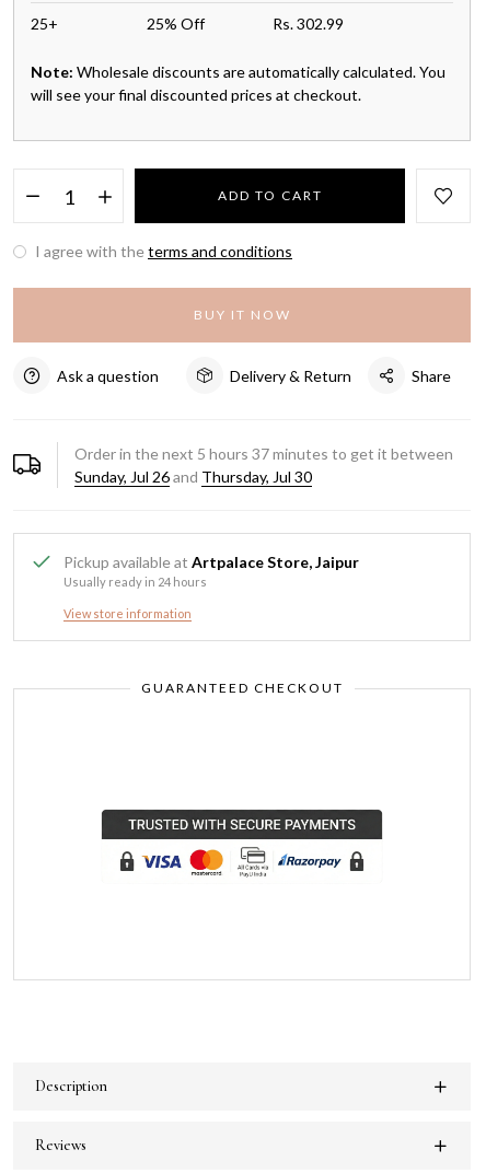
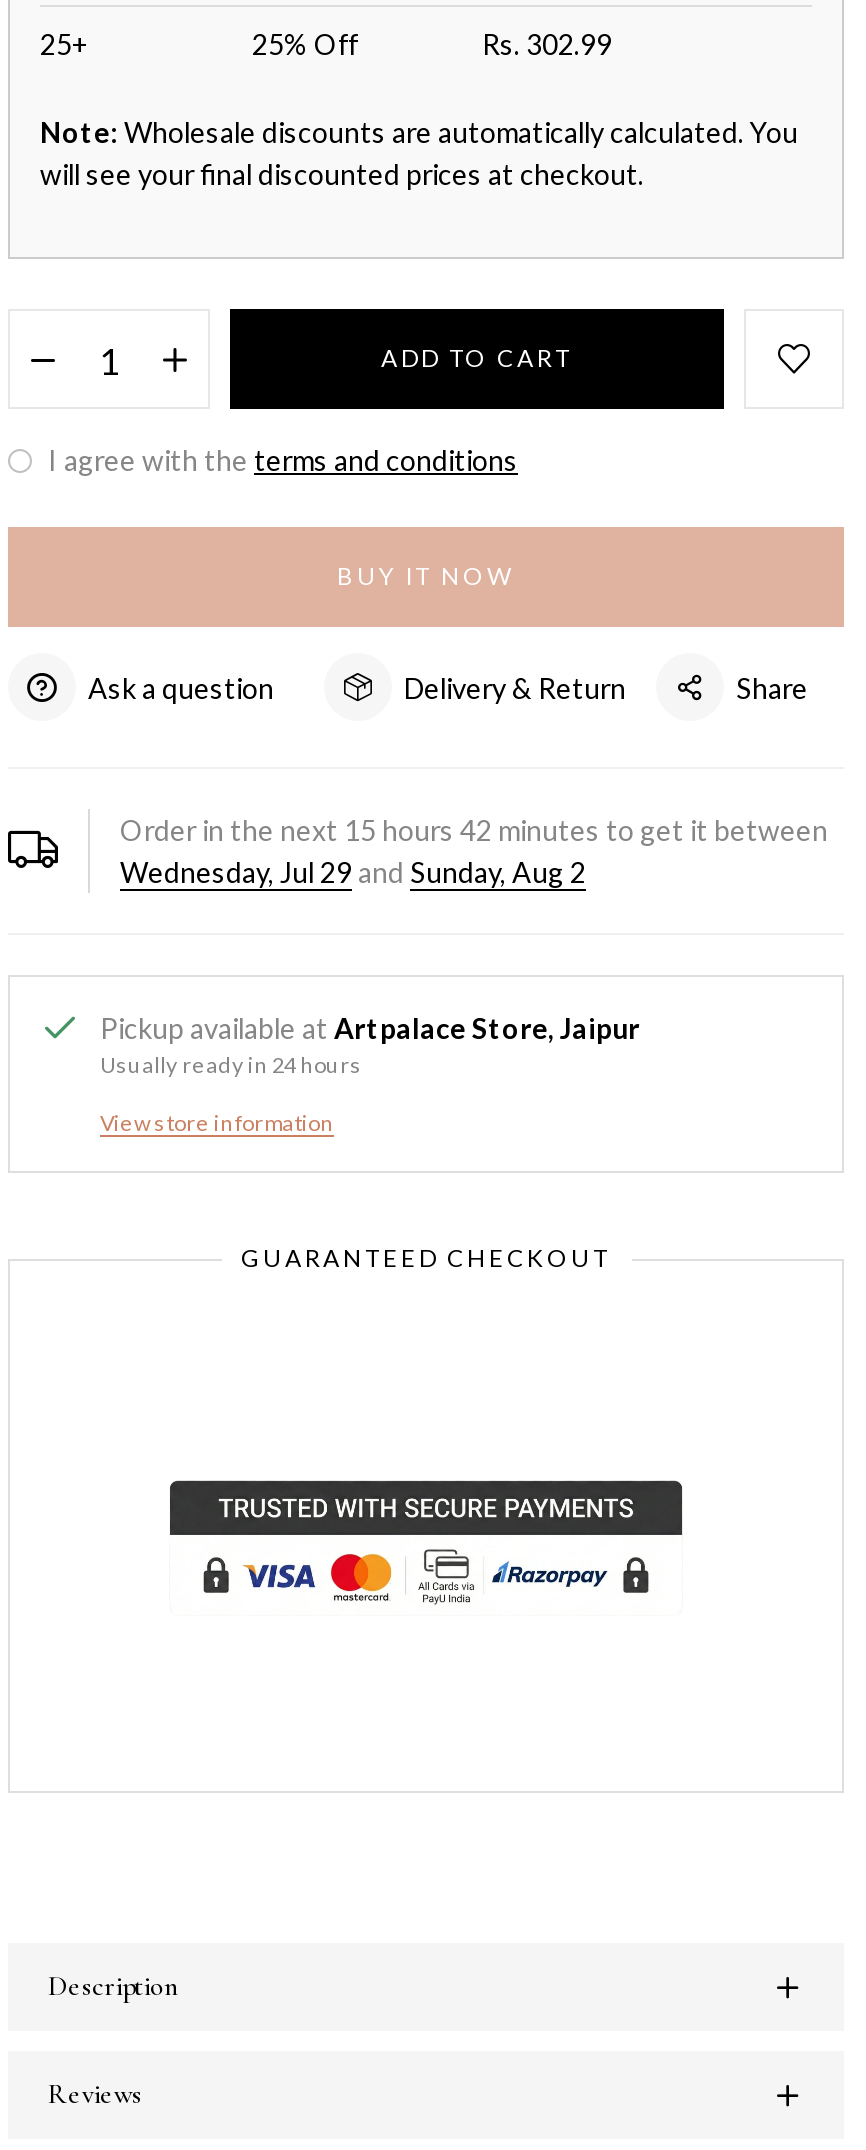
- Order in the next 5 hours 37 minutes to get it between
+ Order in the next 15 hours 42 minutes to get it between

- Sunday, Jul 26 and Thursday, Jul 30
+ Wednesday, Jul 29 and Sunday, Aug 2
